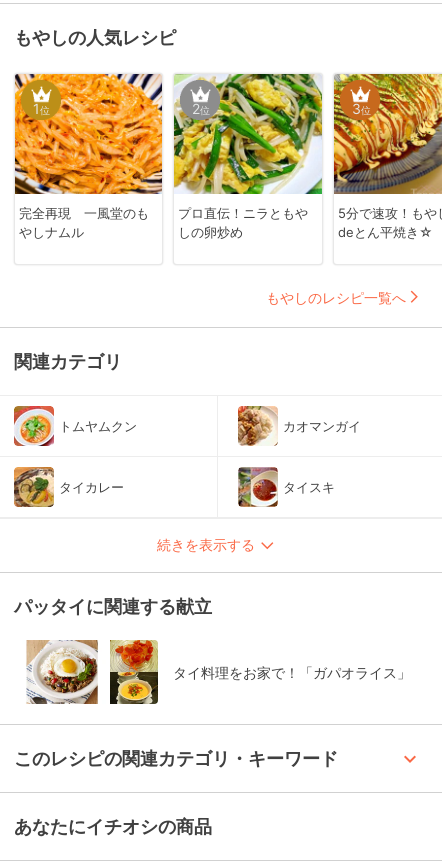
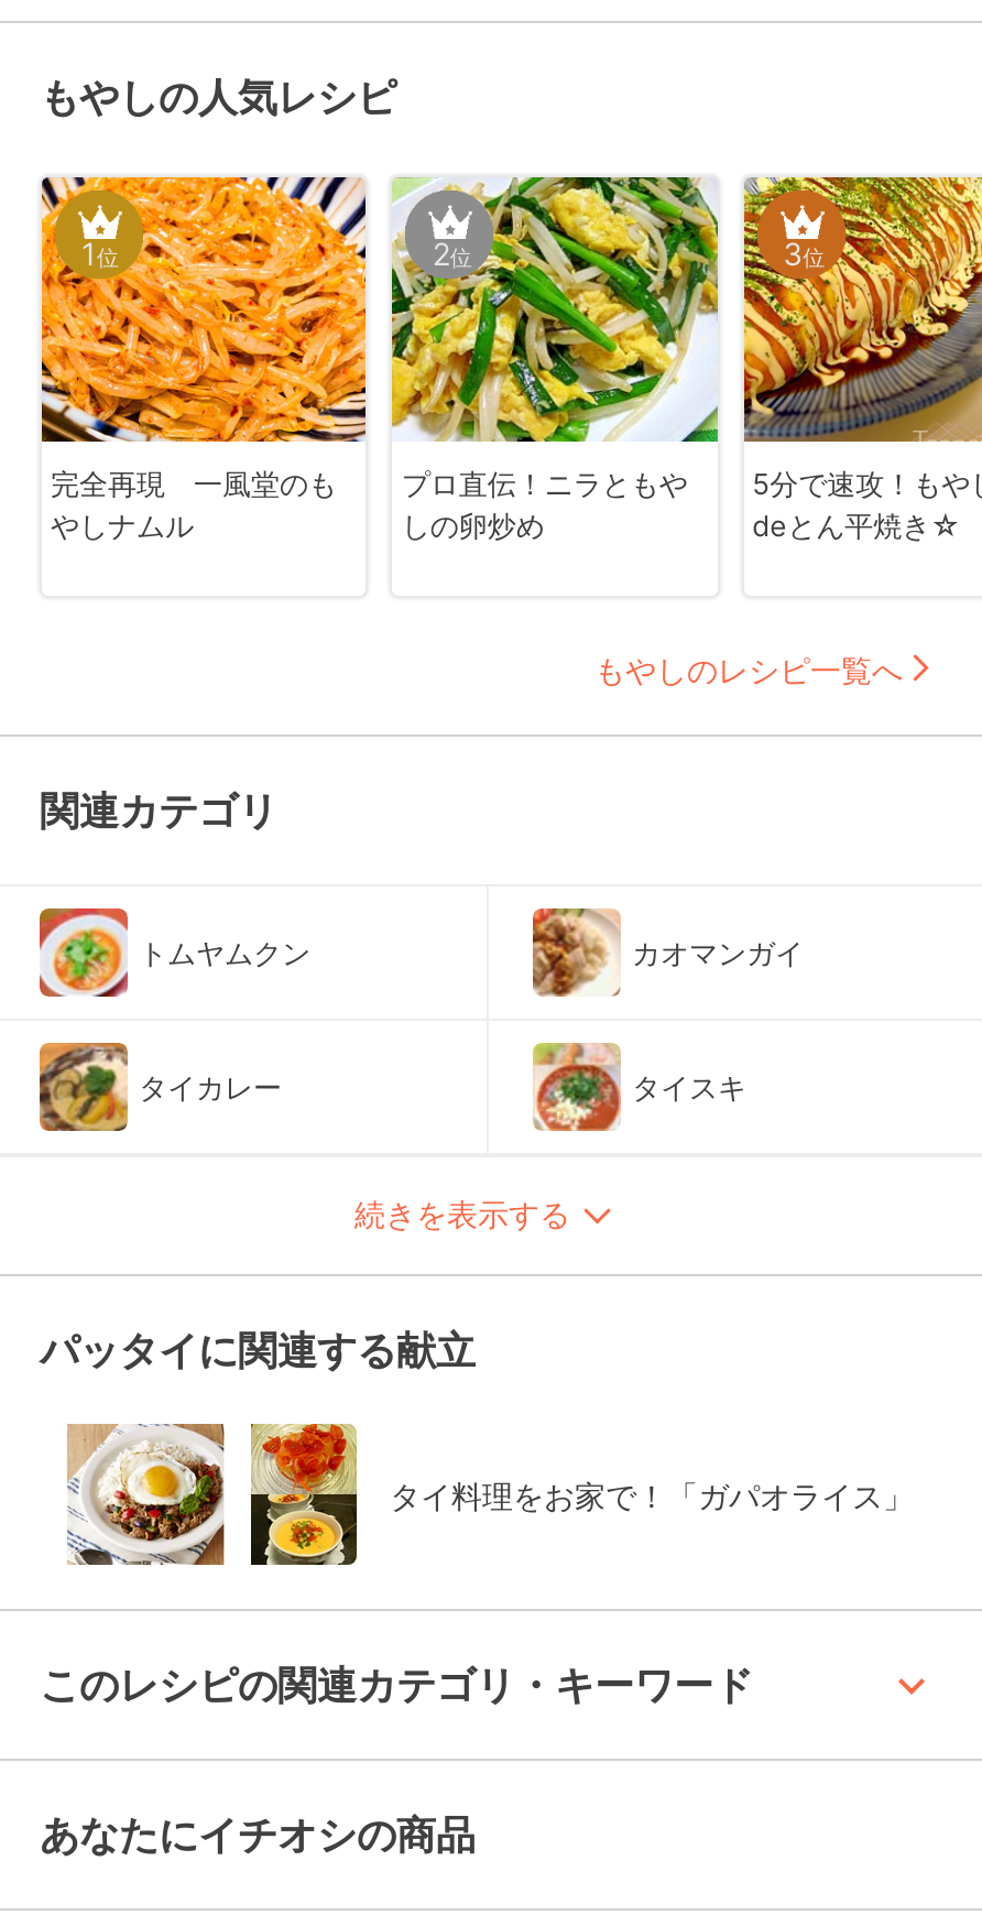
- [image]
+ [image]
